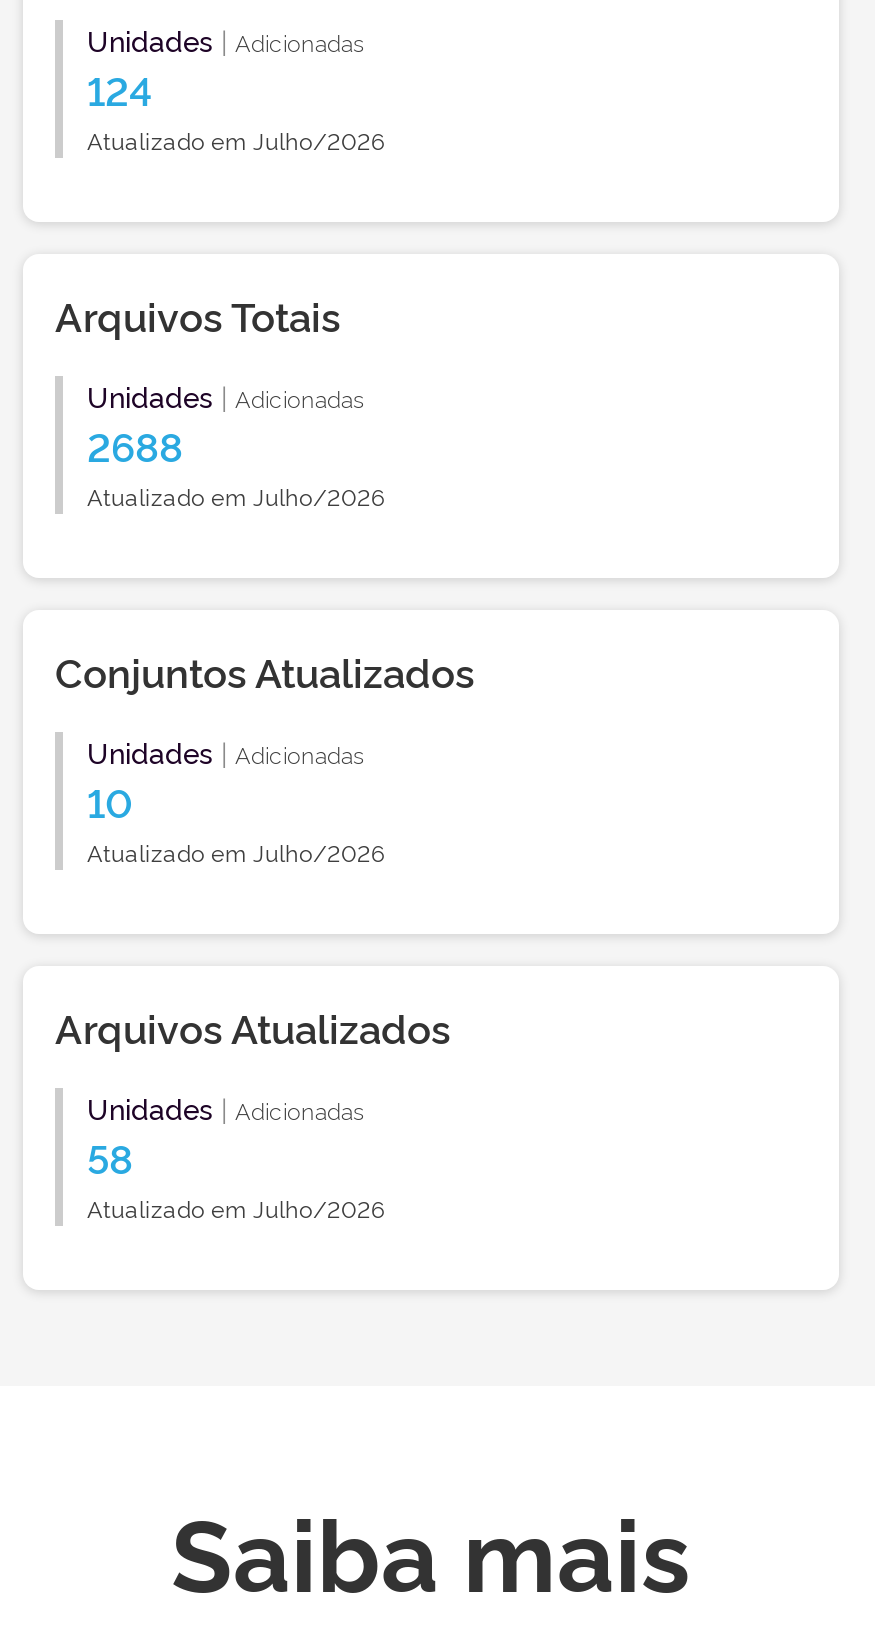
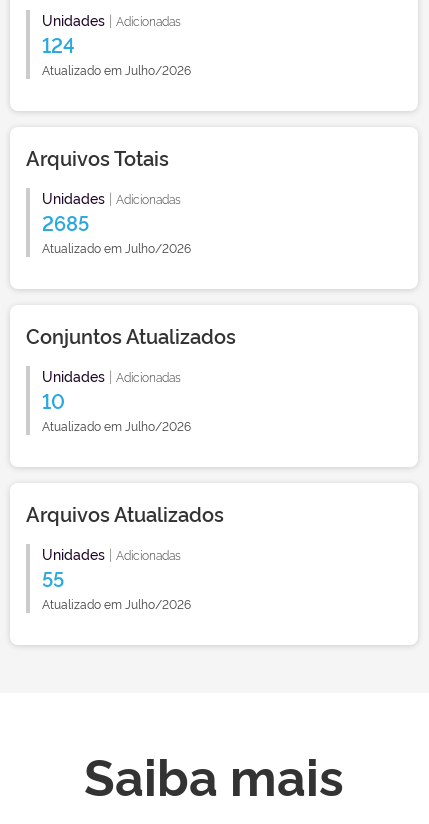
- 2688
+ 2685

- 58
+ 55
